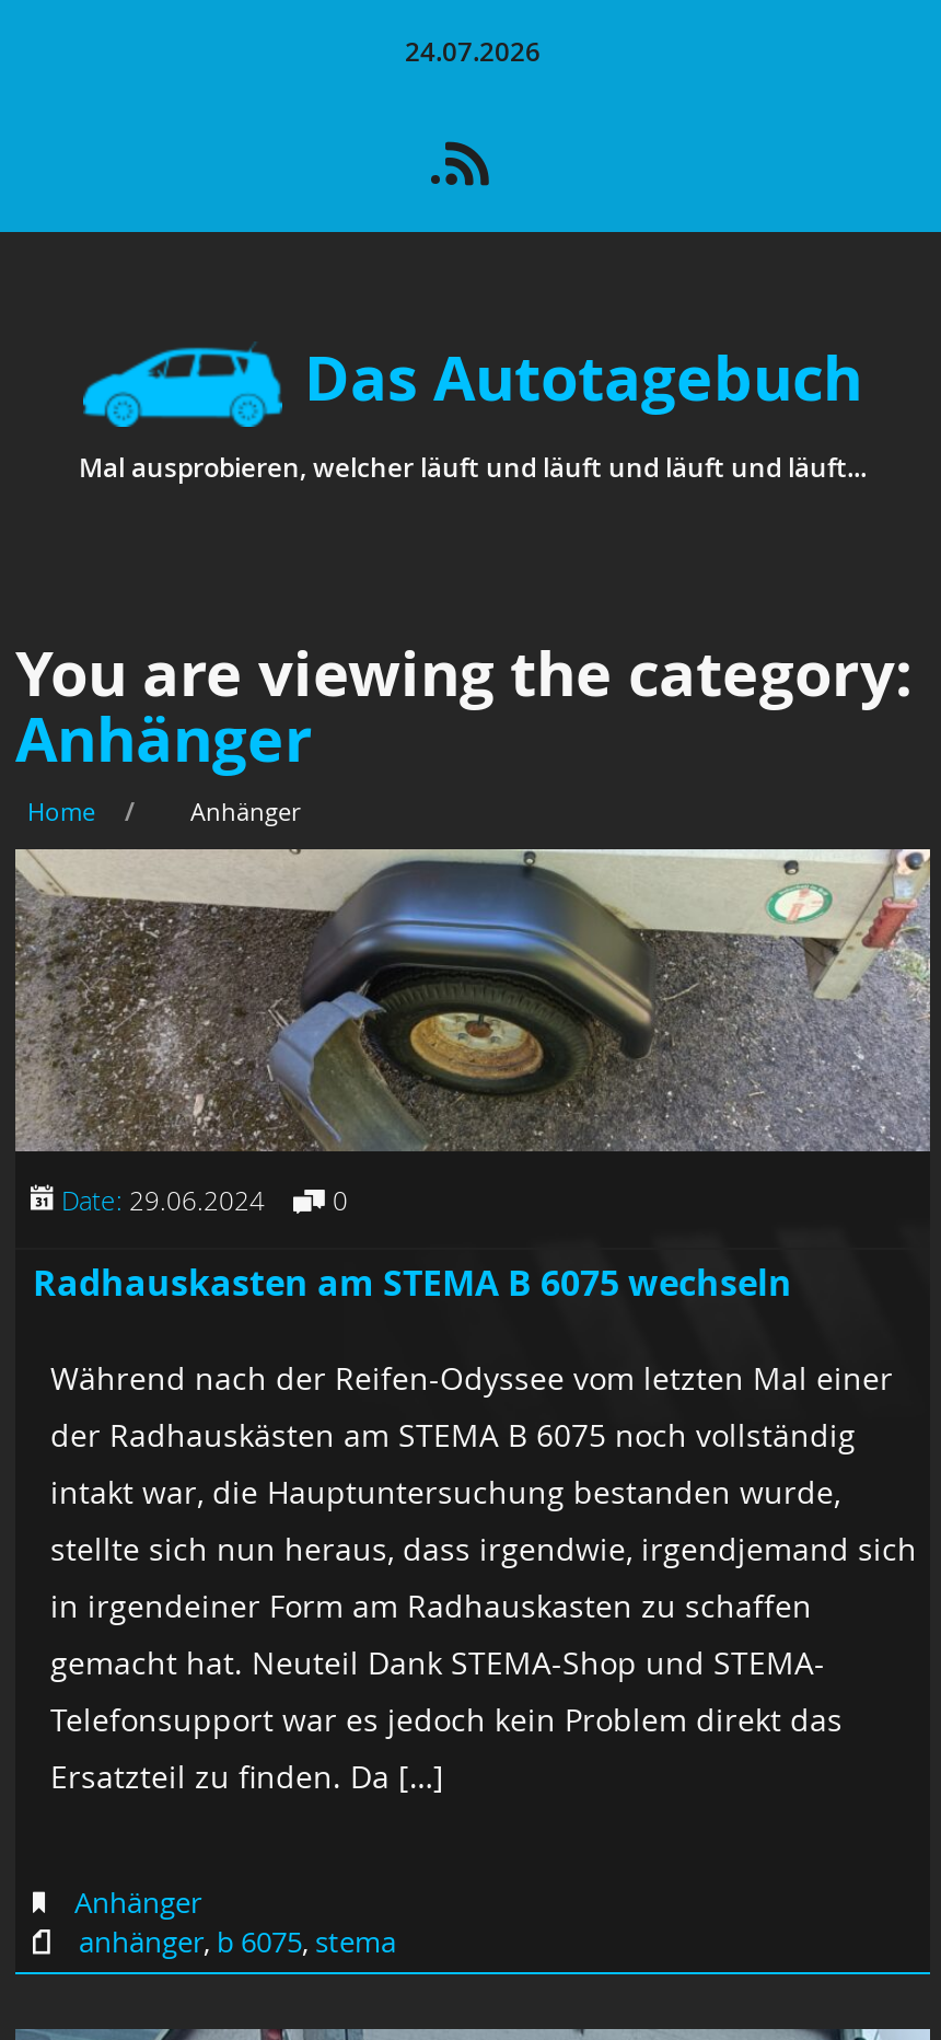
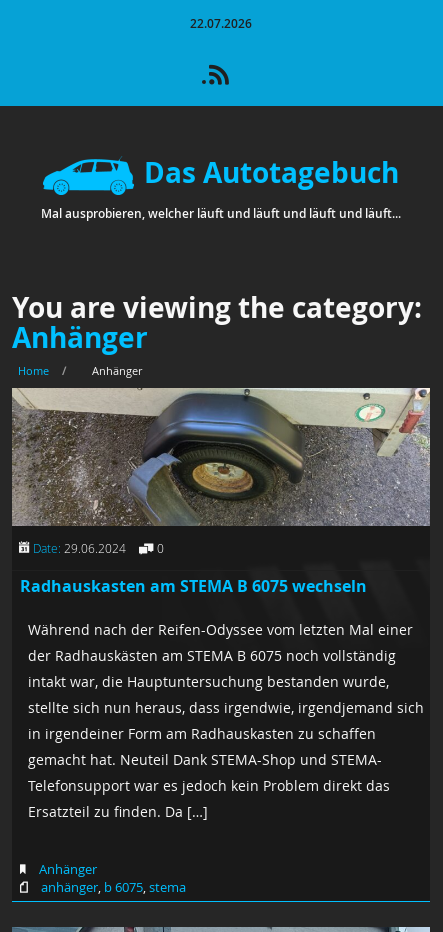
- 24.07.2026
+ 22.07.2026
